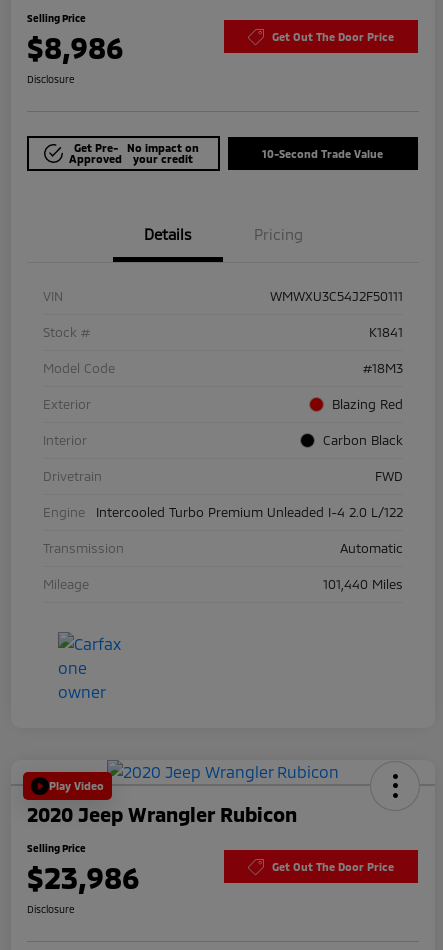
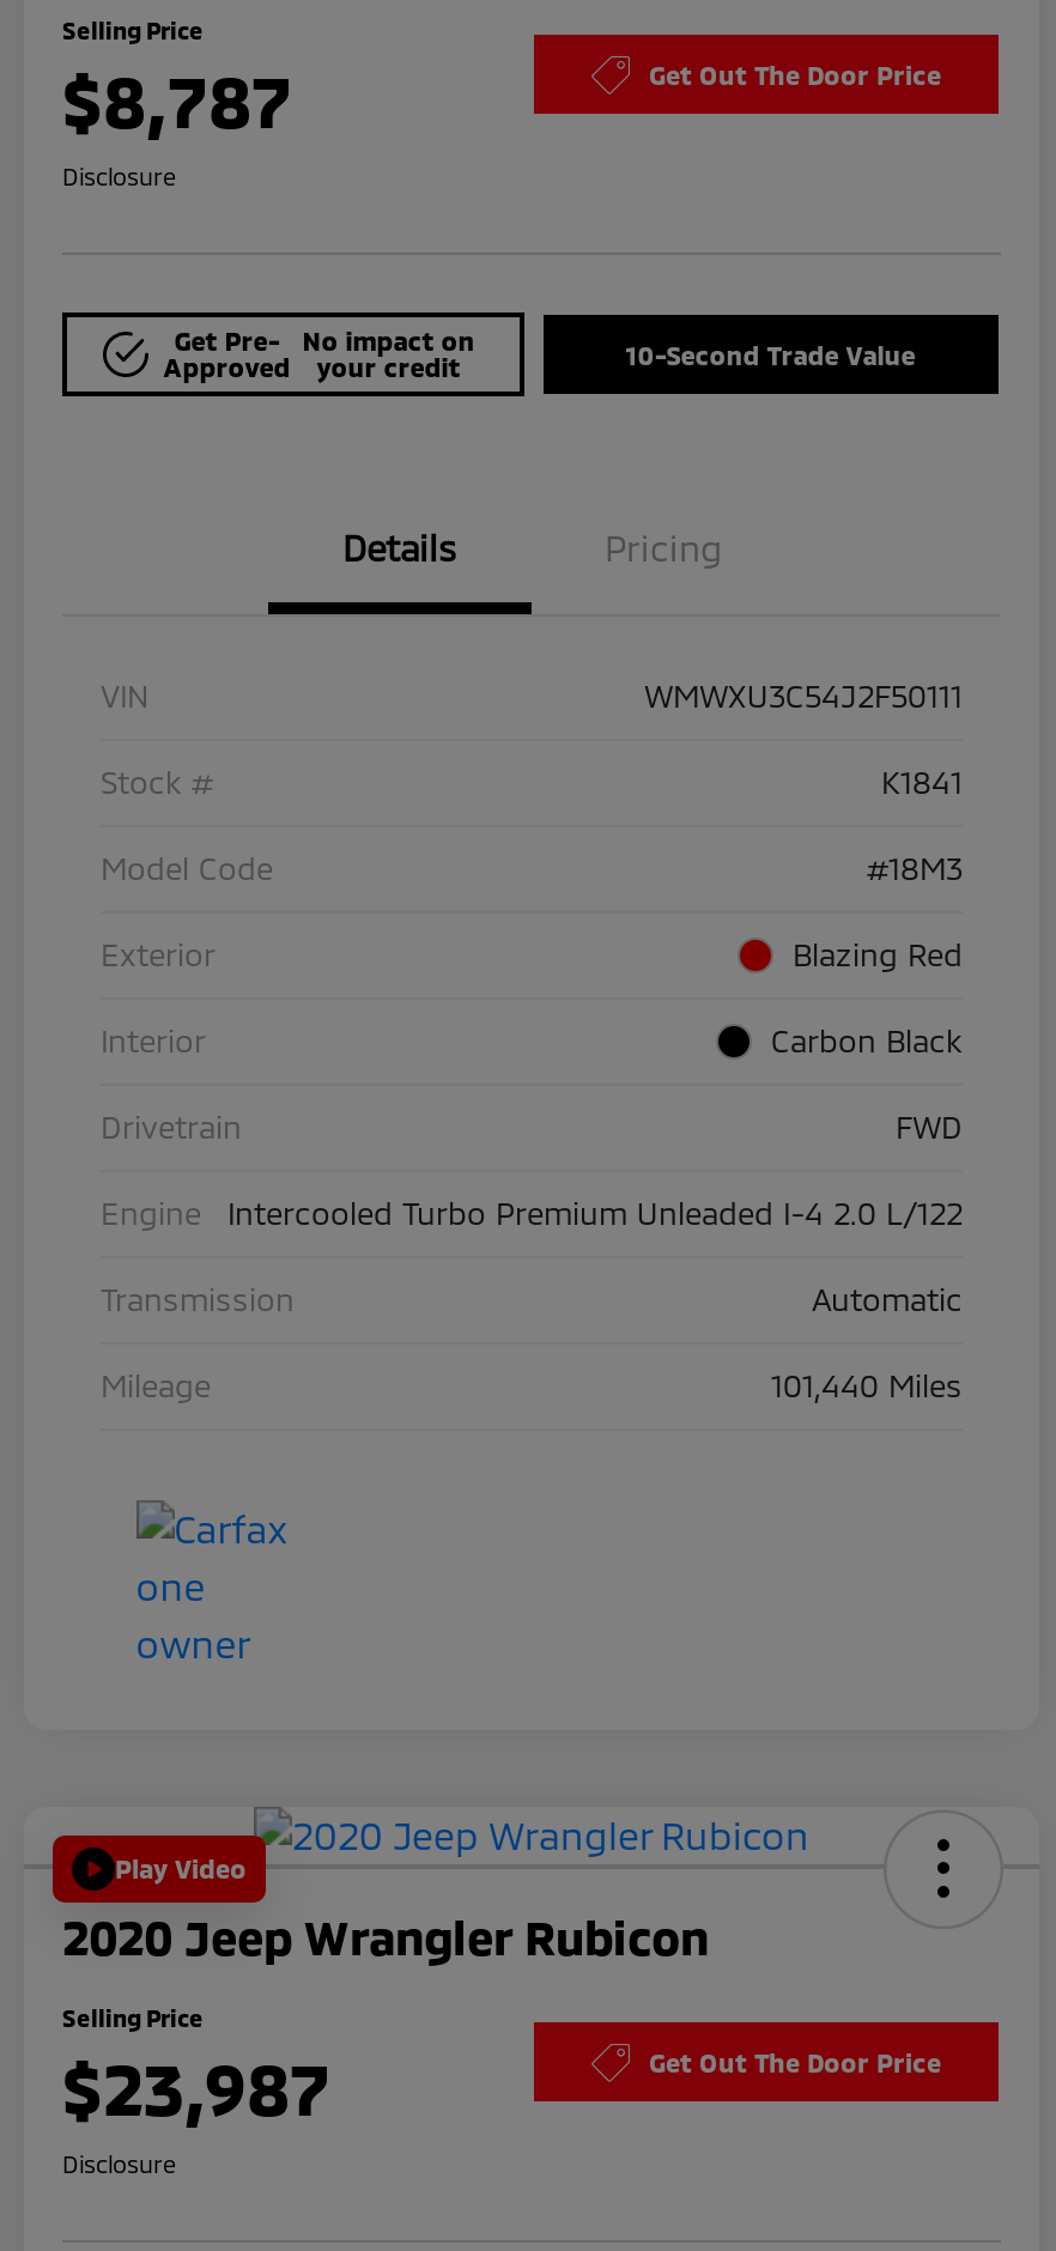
- $8,986
+ $8,787

- $23,986
+ $23,987
